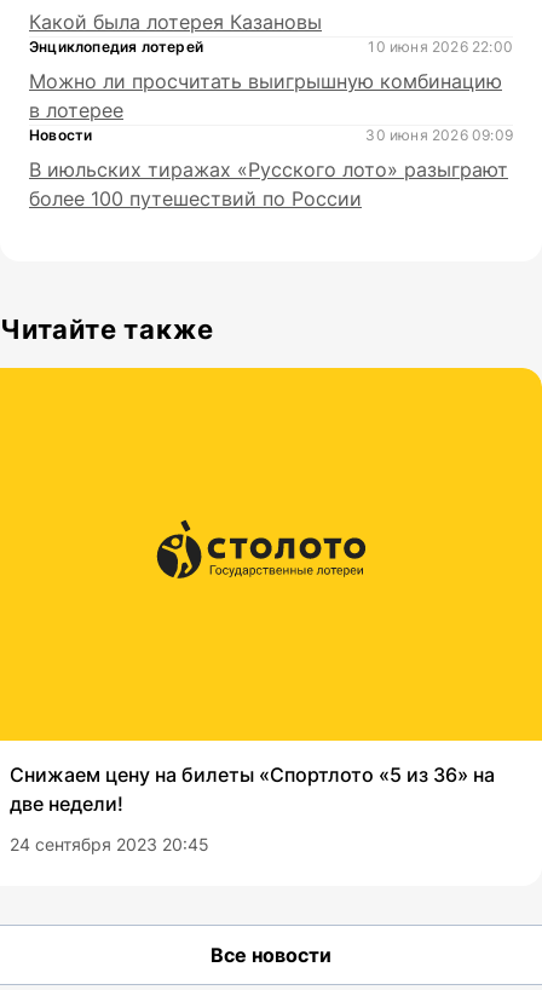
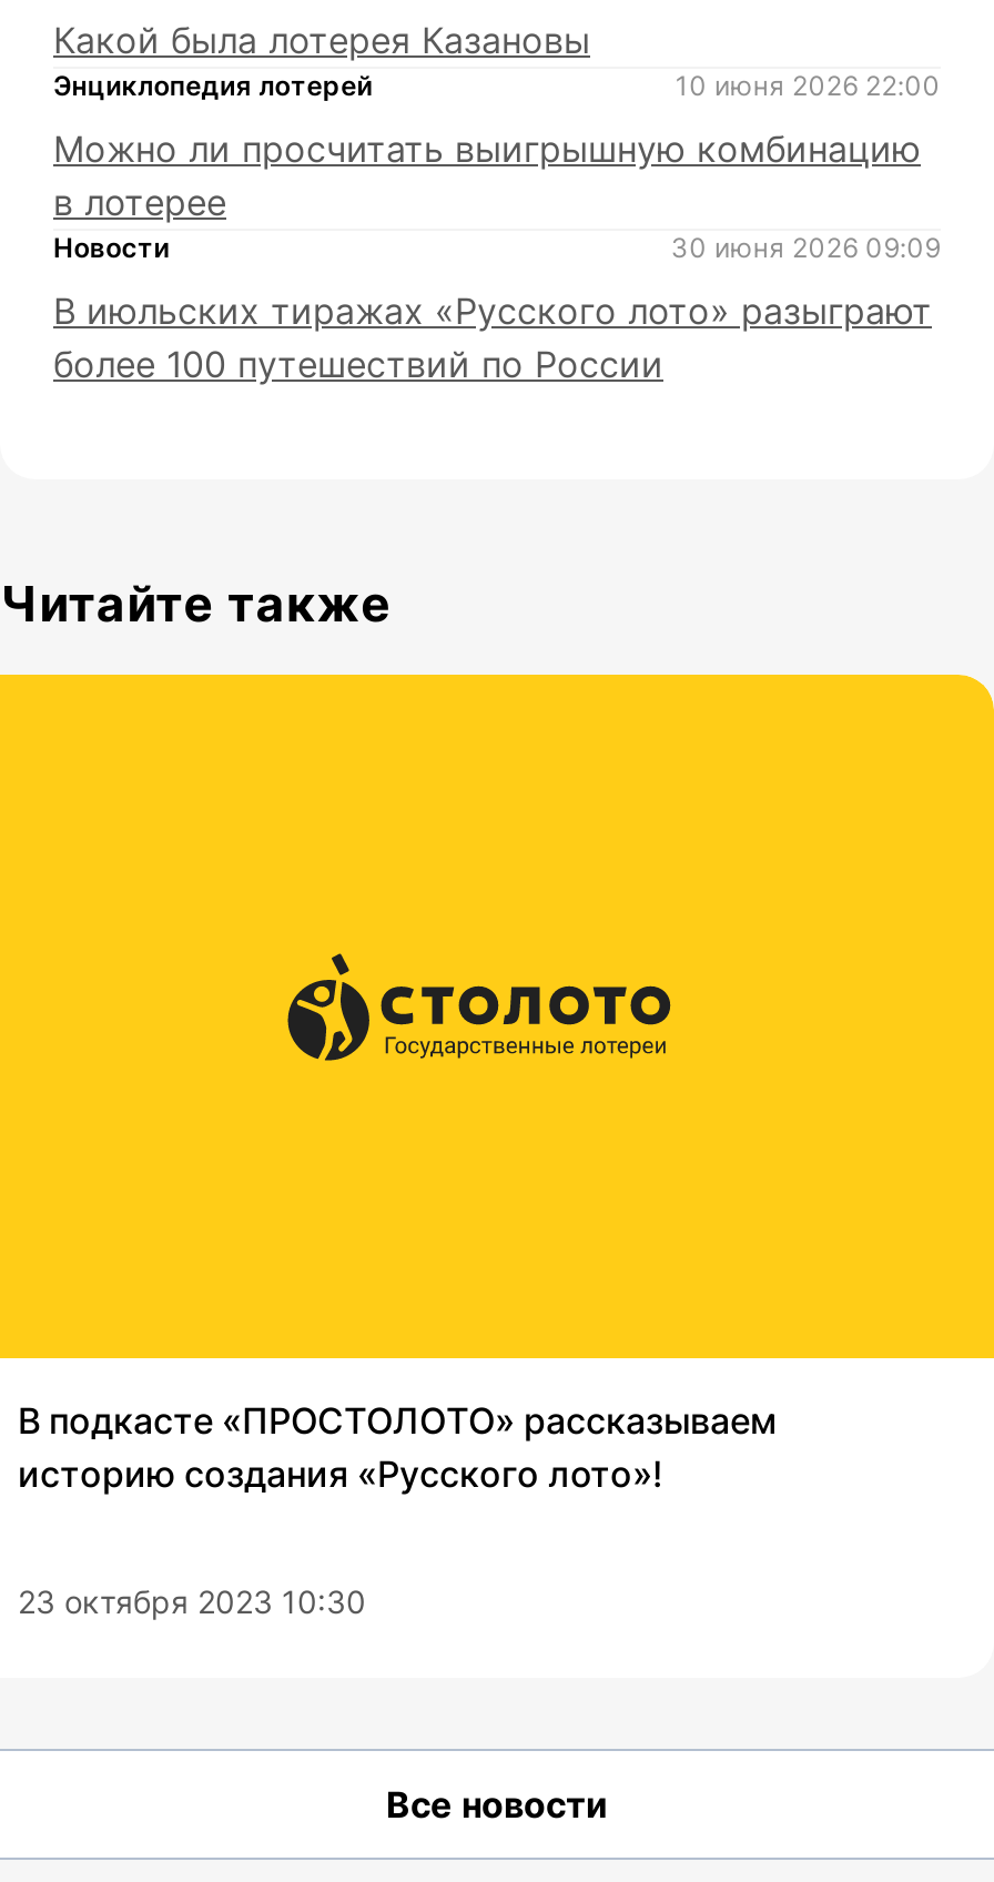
- Снижаем цену на билеты «Спортлото «5 из 36» на
- две недели!
+ В подкасте «ПРОСТОЛОТО» рассказываем
+ историю создания «Русского лото»!

- 24 сентября 2023 20:45
+ 23 октября 2023 10:30
